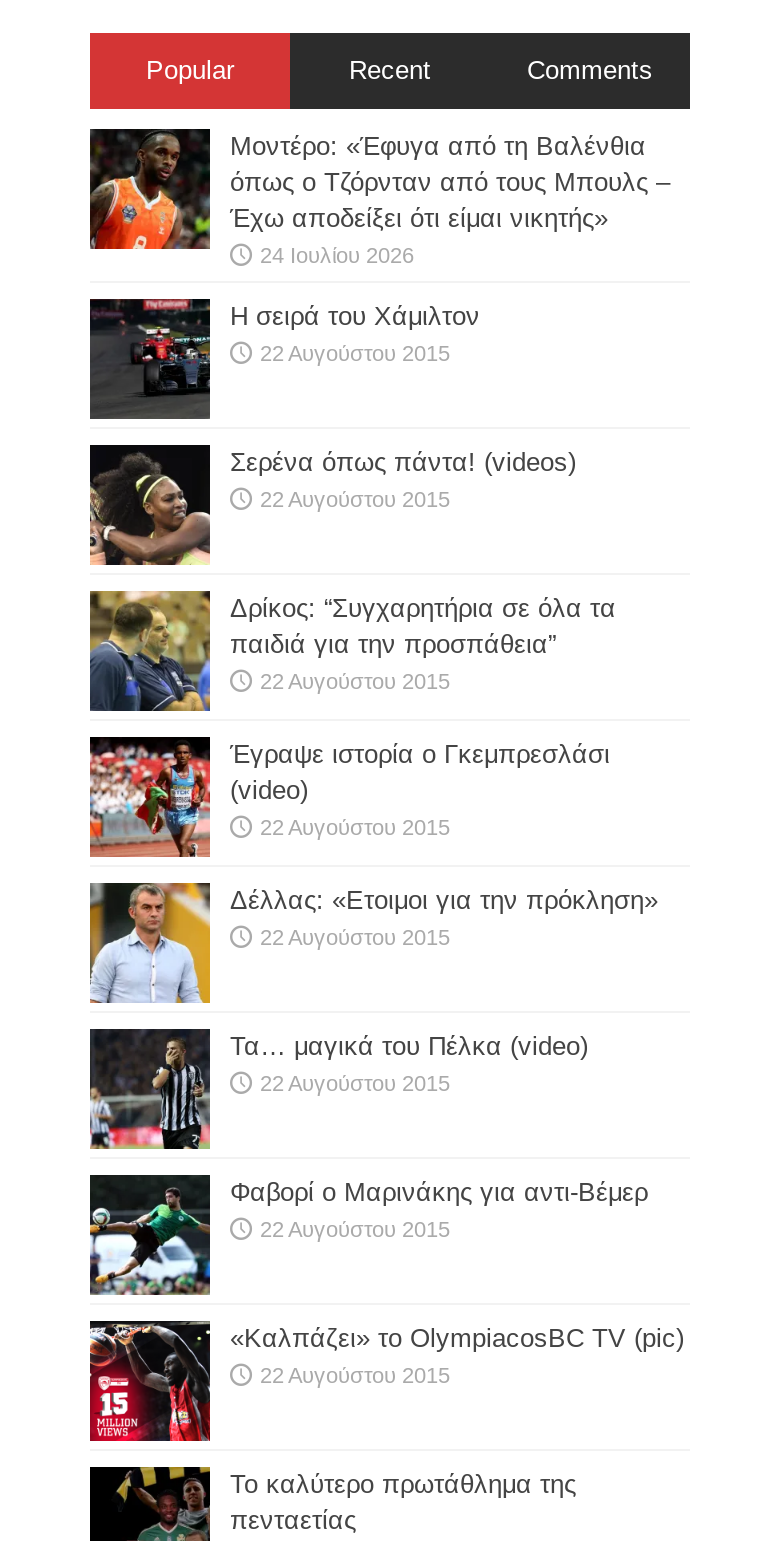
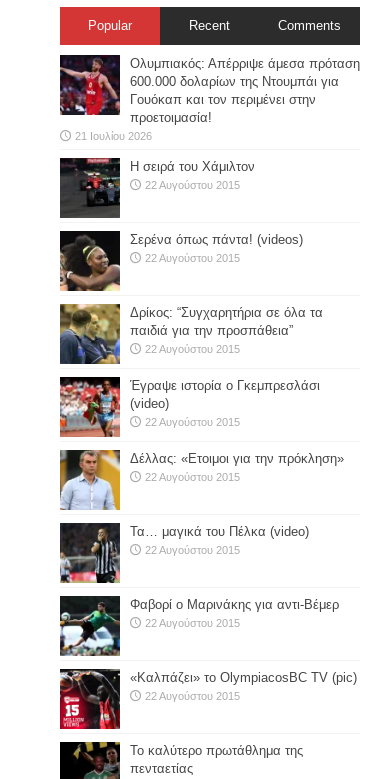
- [image]
- Μοντέρο: «Έφυγα από τη Βαλένθια
- όπως ο Τζόρνταν από τους Μπουλς –
- Έχω αποδείξει ότι είμαι νικητής»
- 24 Ιουλίου 2026
+ [image]
+ Ολυμπιακός: Απέρριψε άμεσα πρόταση
+ 600.000 δολαρίων της Ντουμπάι για
+ Γουόκαπ και τον περιμένει στην
+ προετοιμασία!
+ 21 Ιουλίου 2026
